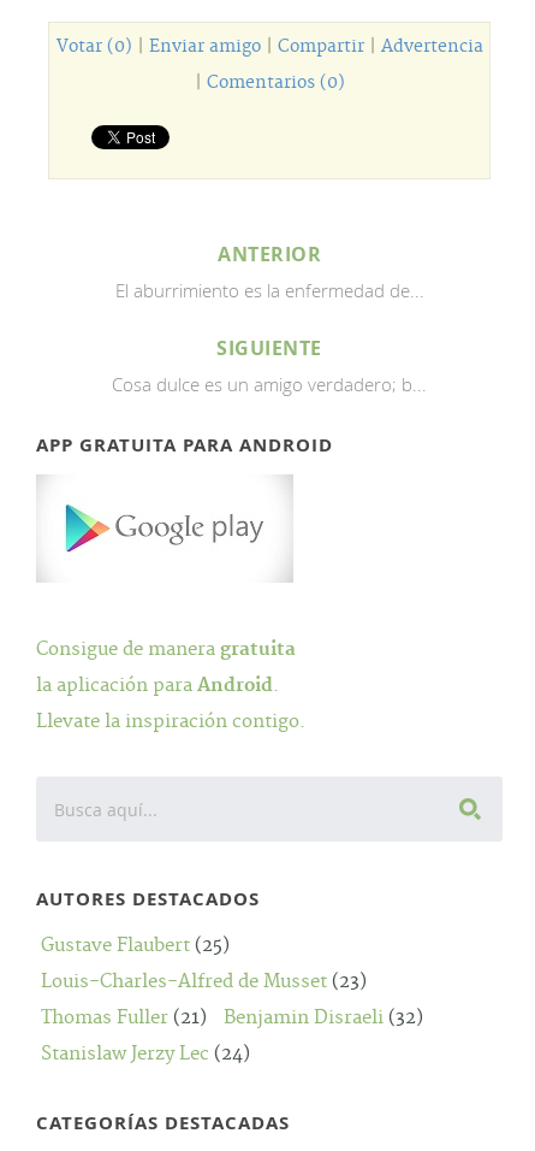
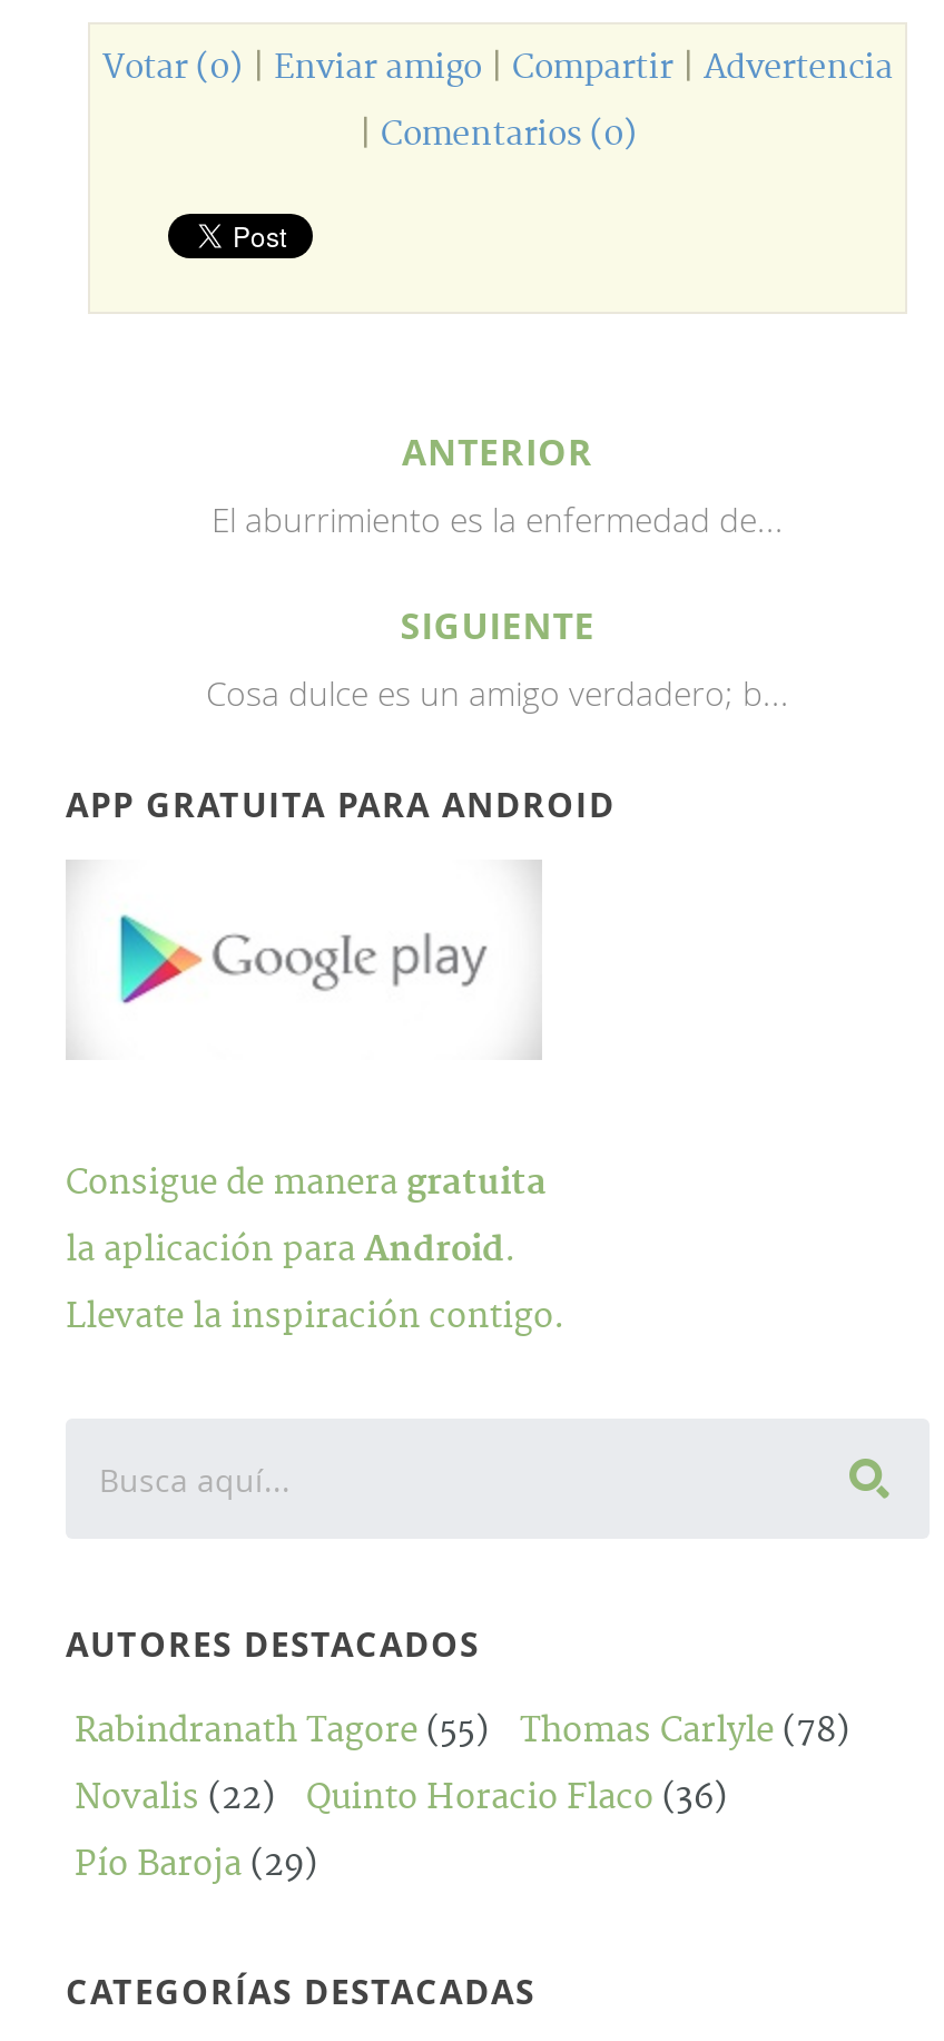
- Gustave Flaubert (25)
- Louis-Charles-Alfred de Musset (23)
- Thomas Fuller (21)
- Benjamin Disraeli (32)
- Stanislaw Jerzy Lec (24)
+ Rabindranath Tagore (55)
+ Thomas Carlyle (78)
+ Novalis (22)
+ Quinto Horacio Flaco (36)
+ Pío Baroja (29)
